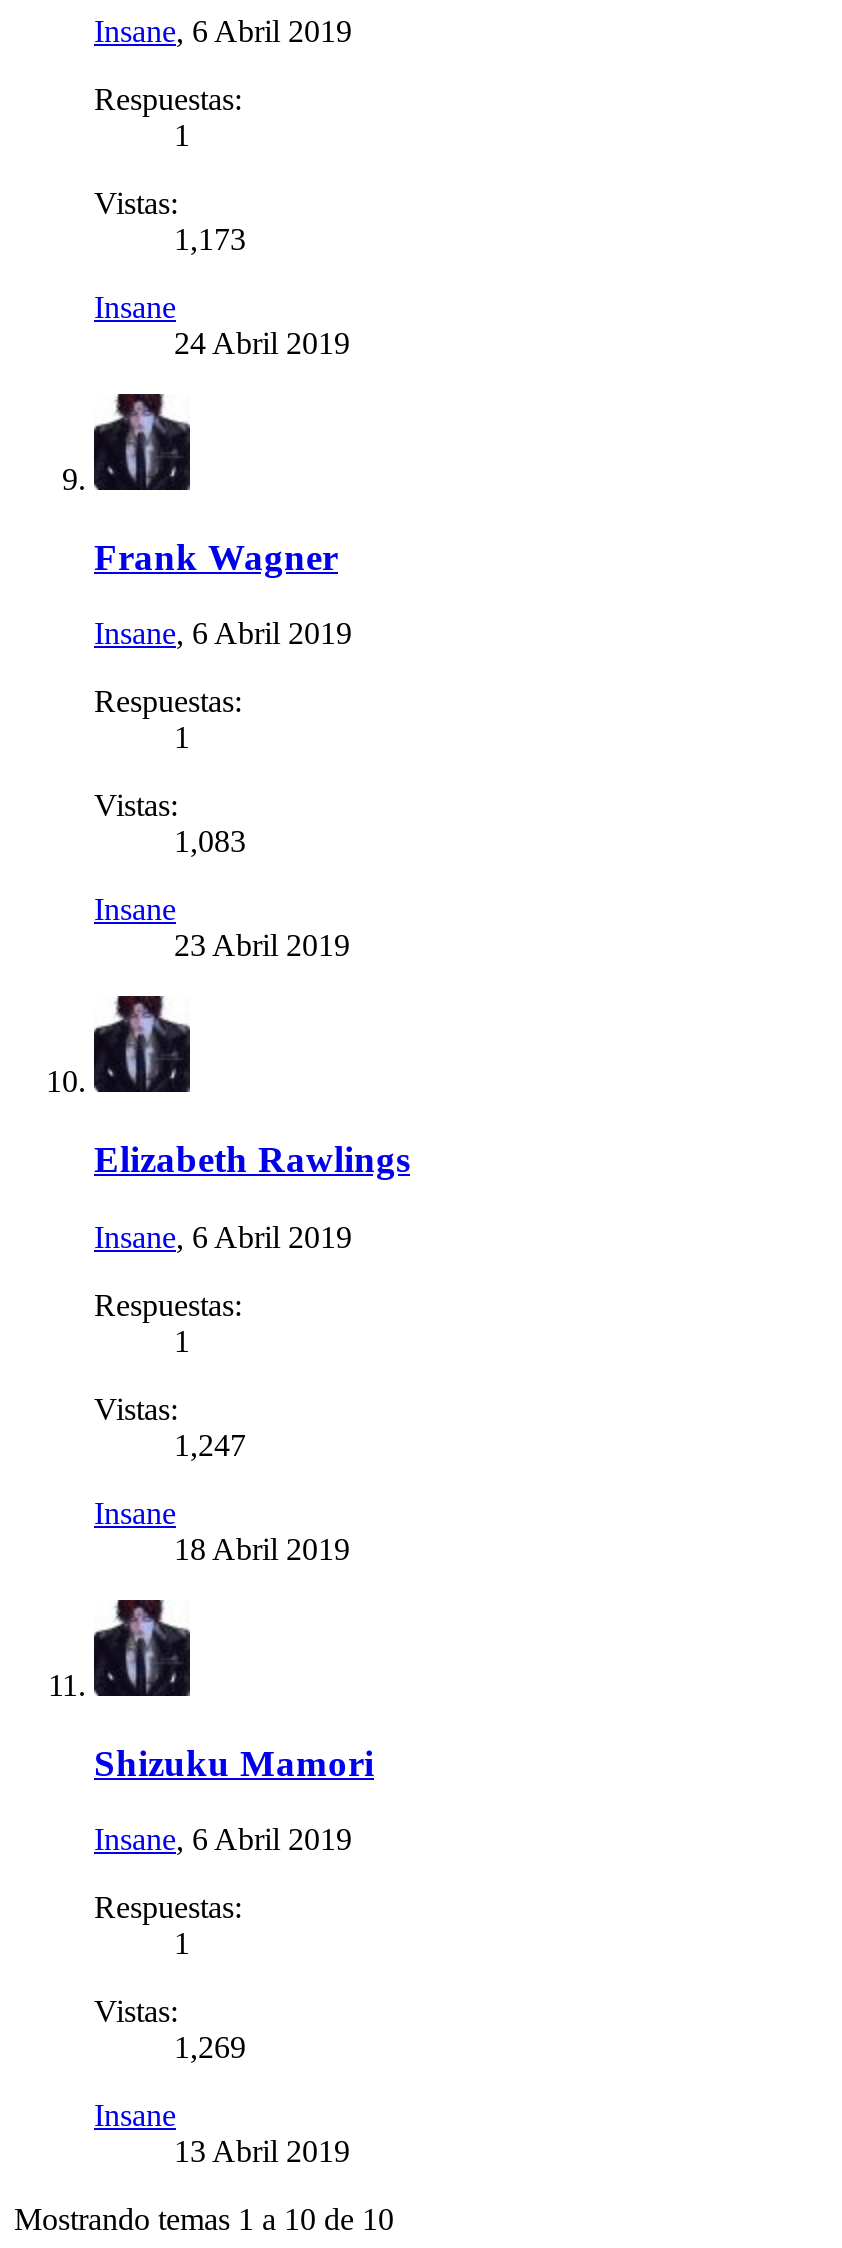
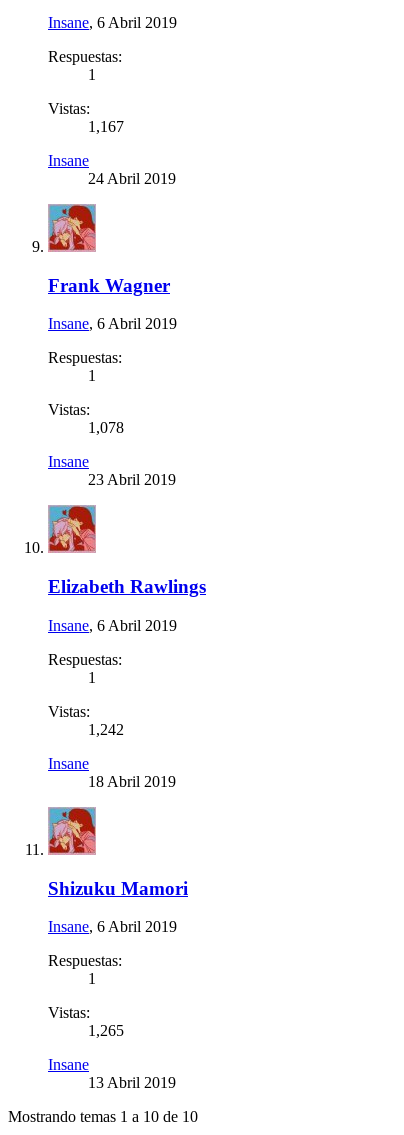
- 1,173
+ 1,167

- [image]
+ [image]

- 1,083
+ 1,078

- [image]
+ [image]

- 1,247
+ 1,242

- [image]
+ [image]

- 1,269
+ 1,265
